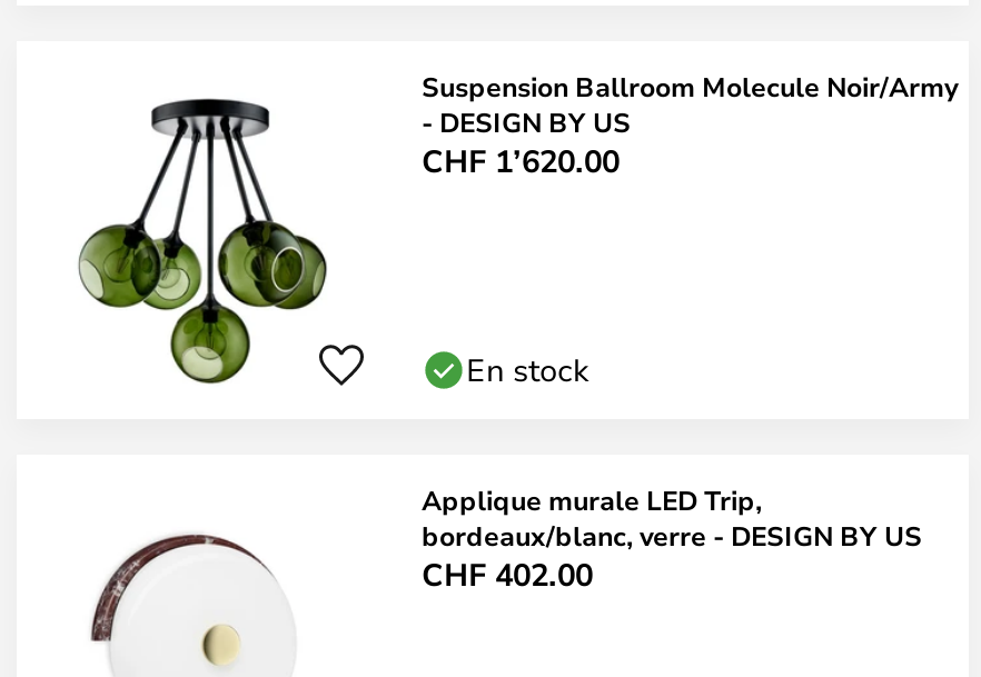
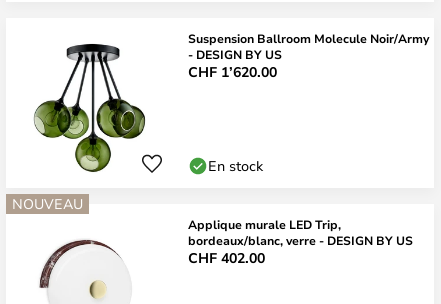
+ NOUVEAU
